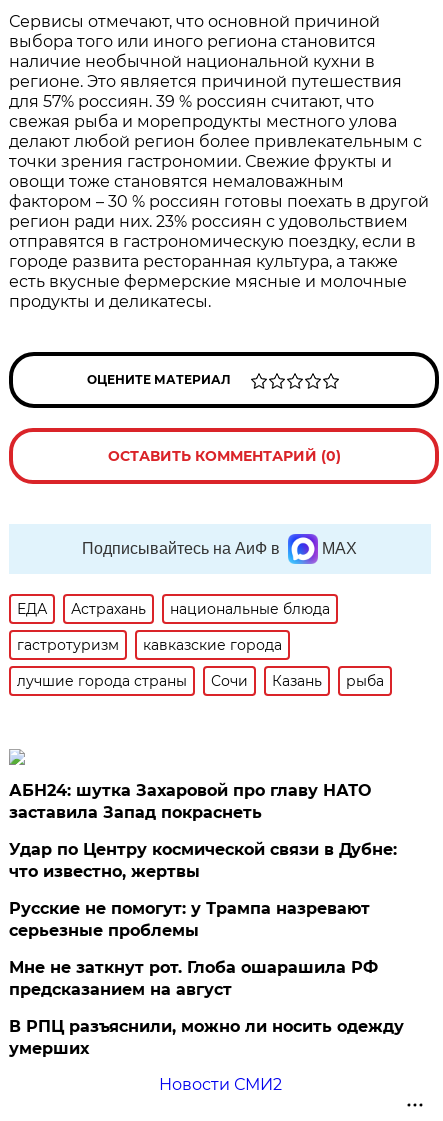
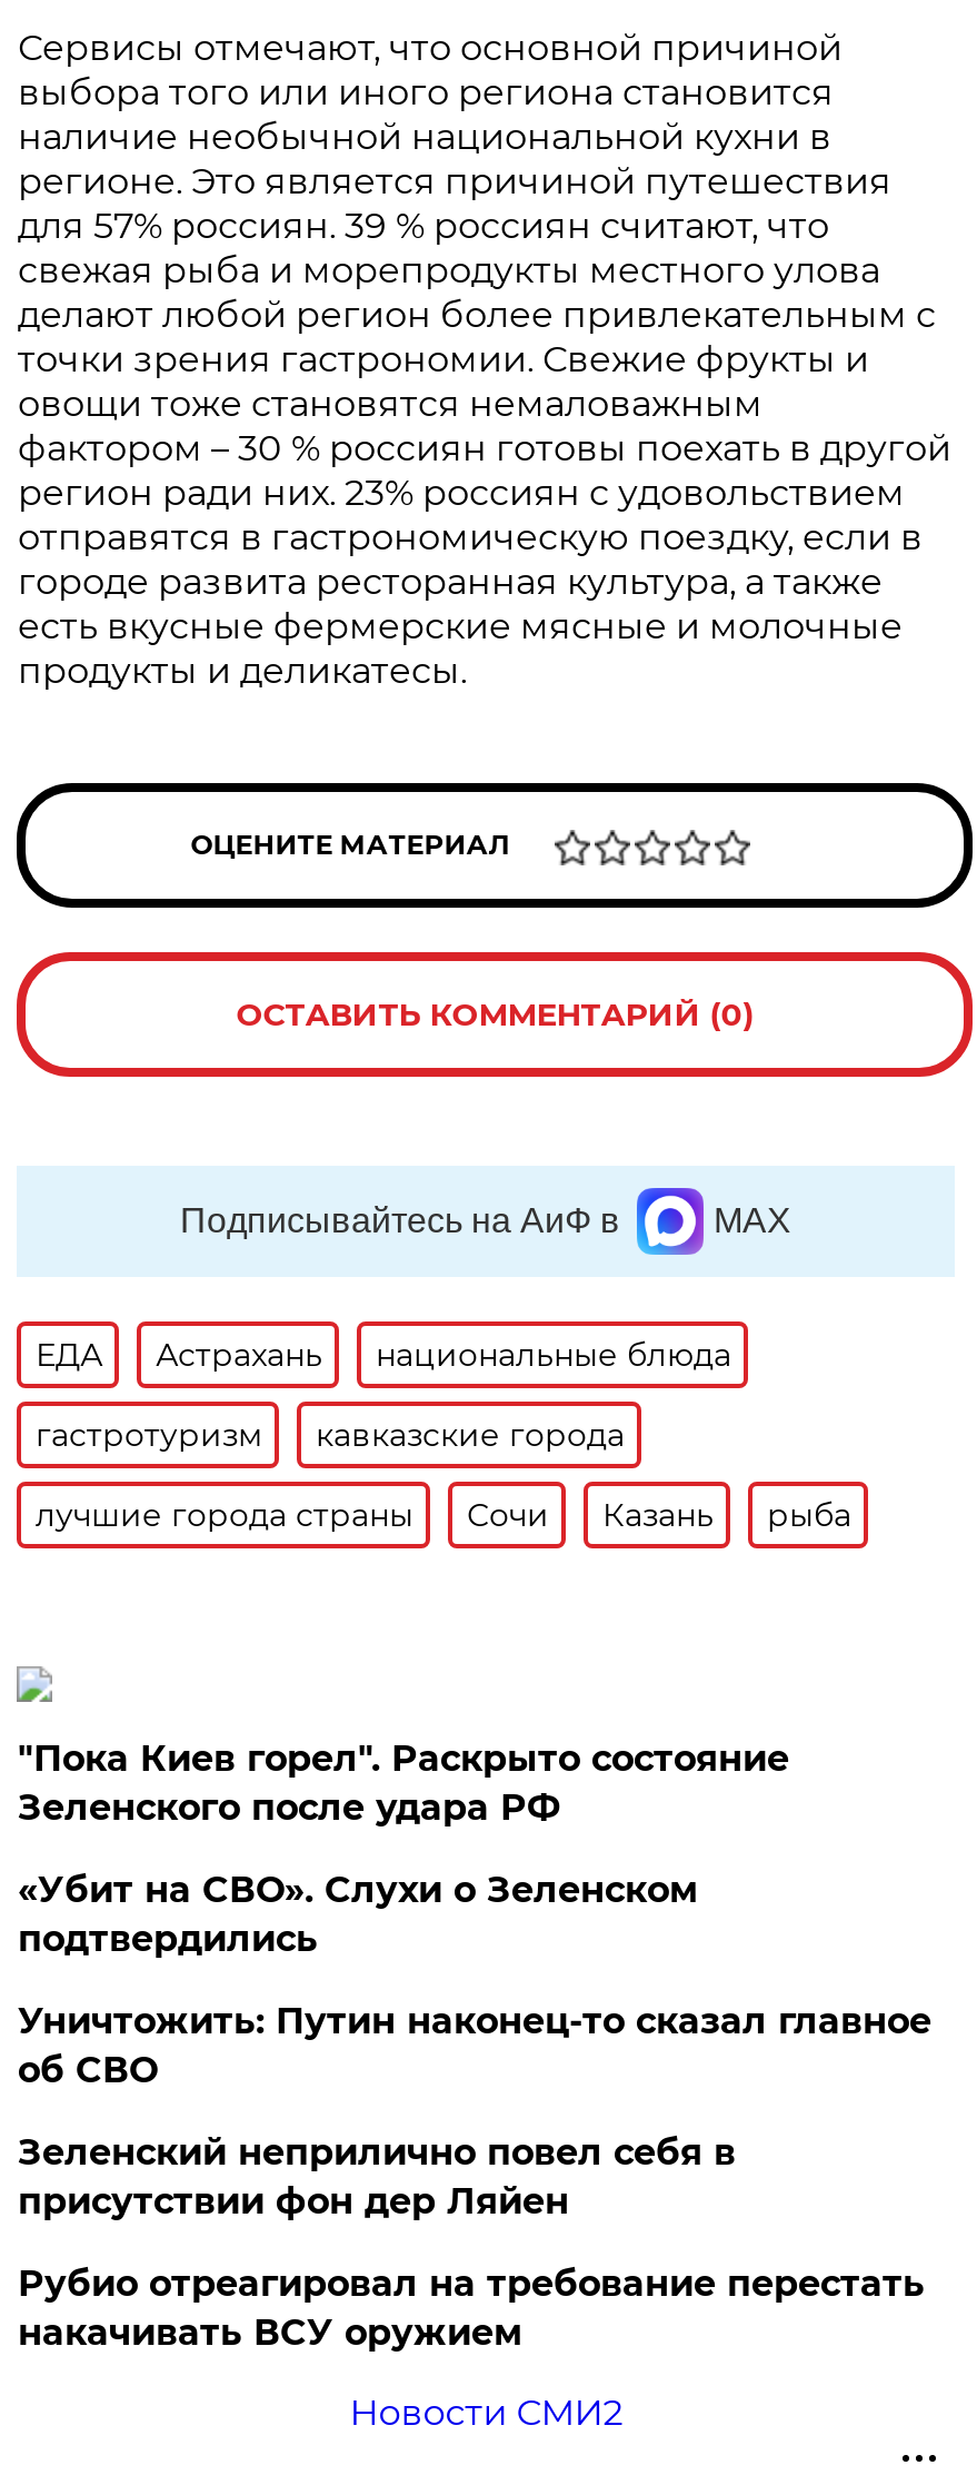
- АБН24: шутка Захаровой про главу НАТО
- заставила Запад покраснеть
+ "Пока Киев горел". Раскрыто состояние
+ Зеленского после удара РФ

- Удар по Центру космической связи в Дубне:
- что известно, жертвы
+ «Убит на СВО». Слухи о Зеленском
+ подтвердились

- Русские не помогут: у Трампа назревают
- серьезные проблемы
+ Уничтожить: Путин наконец-то сказал главное
+ об СВО

- Мне не заткнут рот. Глоба ошарашила РФ
- предсказанием на август
+ Зеленский неприлично повел cебя в
+ присутствии фон дер Ляйен

- В РПЦ разъяснили, можно ли носить одежду
- умерших
+ Рубио отреагировал на требование перестать
+ накачивать ВСУ оружием
